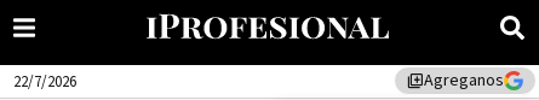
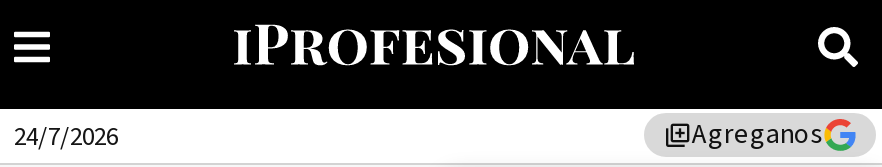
- 22/7/2026
+ 24/7/2026
